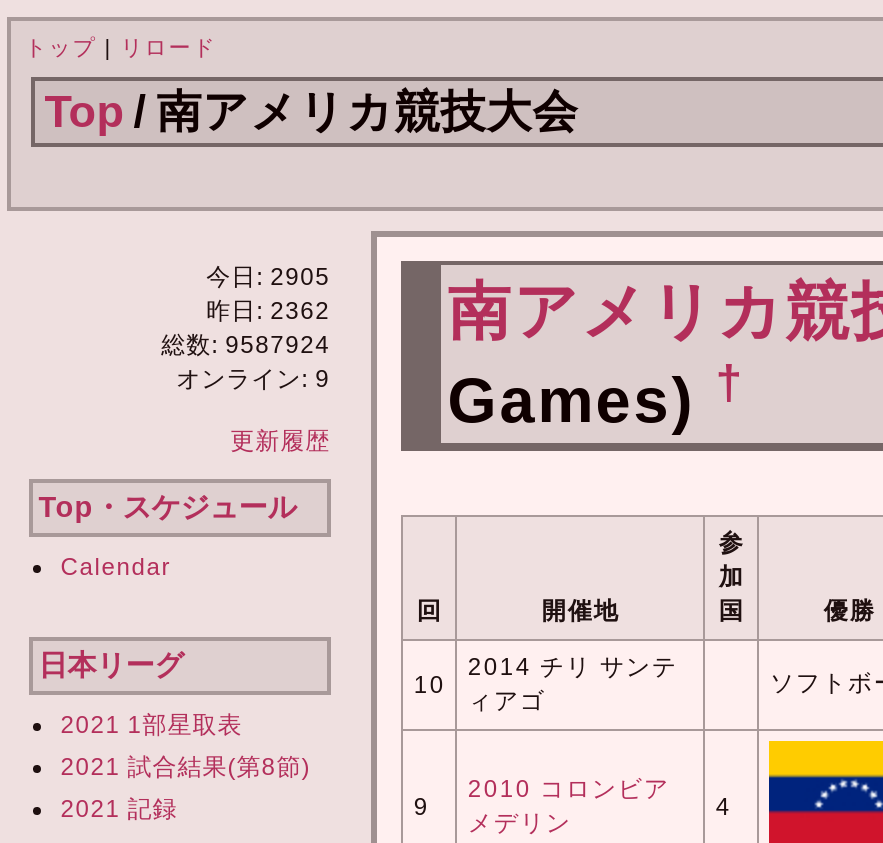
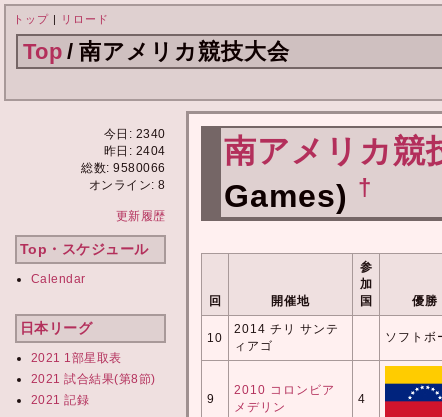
- 今日: 2905
+ 今日: 2340

- 昨日: 2362
+ 昨日: 2404

- 総数: 9587924
+ 総数: 9580066

- オンライン: 9
+ オンライン: 8
